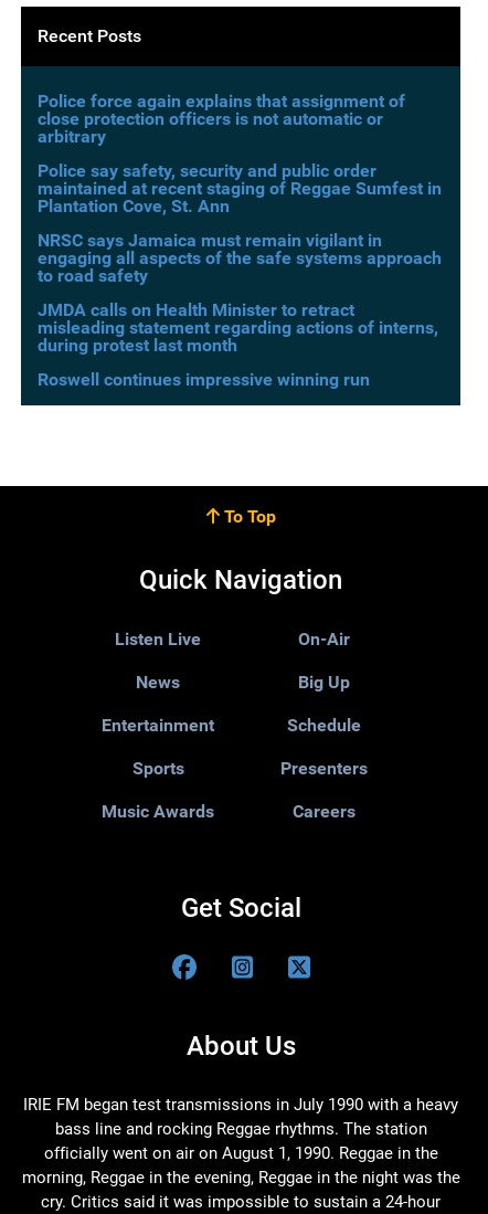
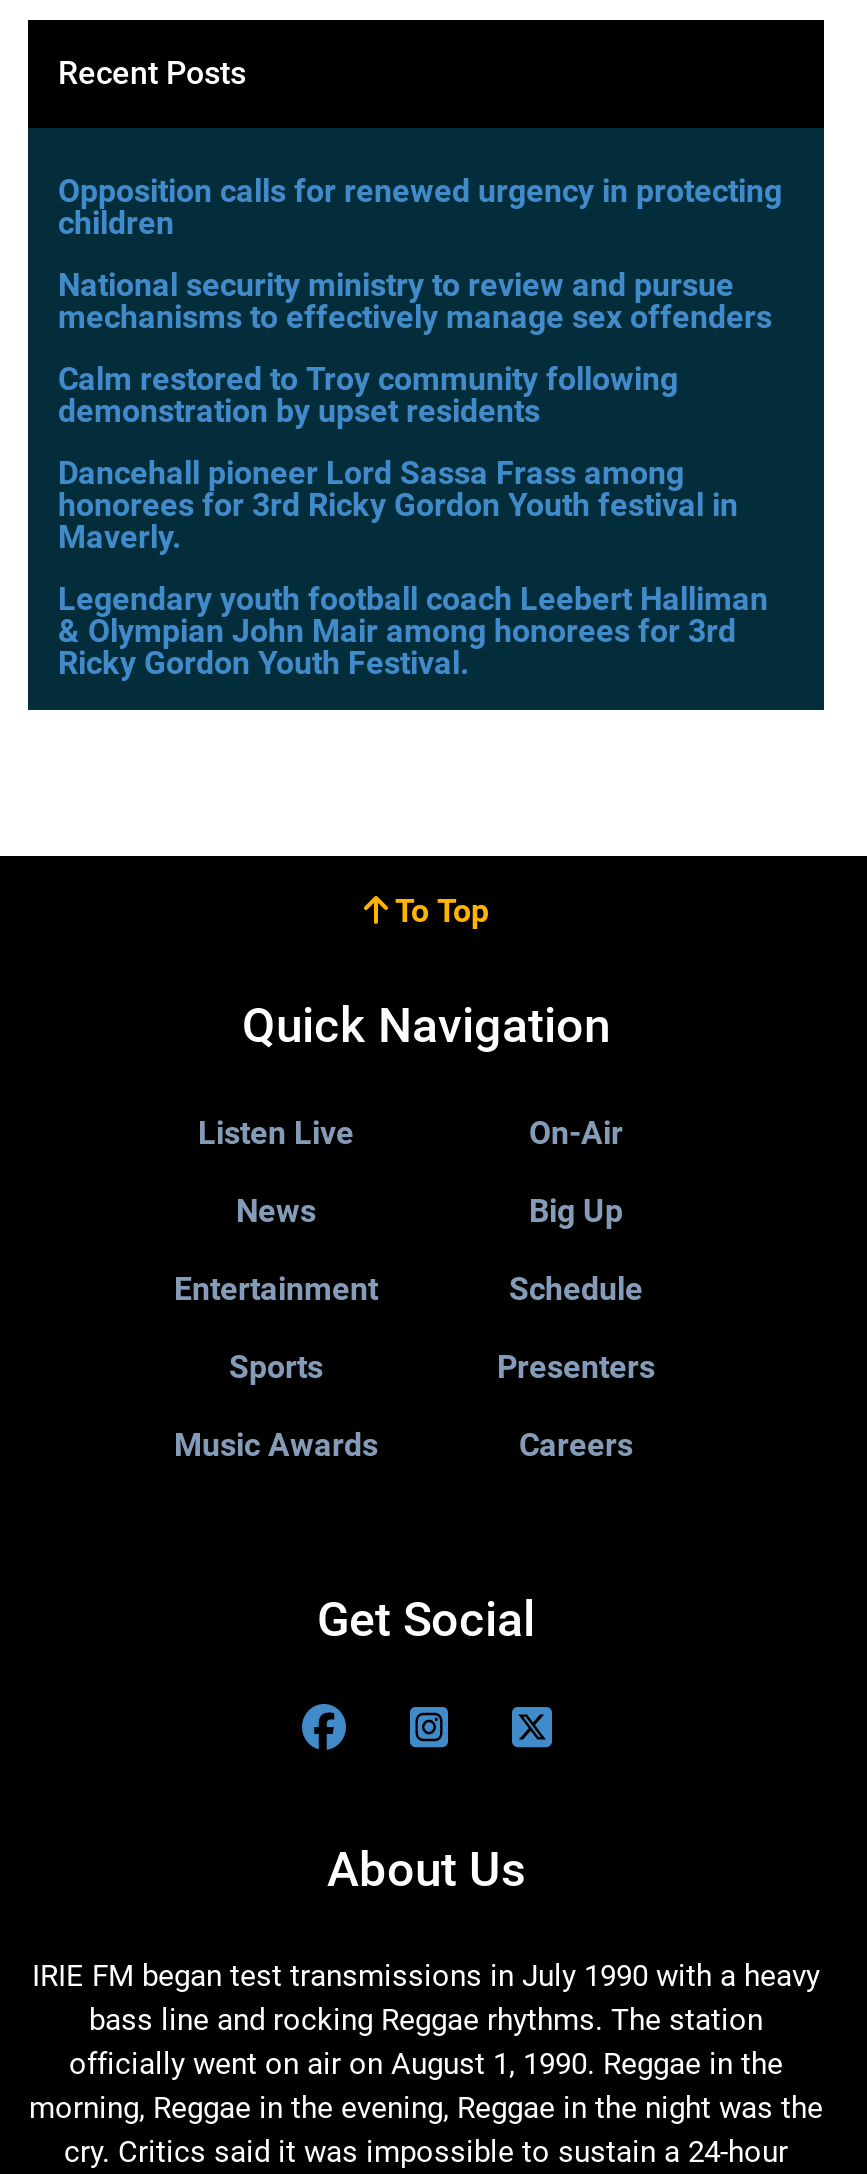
- Police force again explains that assignment of
- close protection officers is not automatic or
- arbitrary
+ Opposition calls for renewed urgency in protecting
+ children

- Police say safety, security and public order
- maintained at recent staging of Reggae Sumfest in
- Plantation Cove, St. Ann
+ National security ministry to review and pursue
+ mechanisms to effectively manage sex offenders

- NRSC says Jamaica must remain vigilant in
- engaging all aspects of the safe systems approach
- to road safety
+ Calm restored to Troy community following
+ demonstration by upset residents

- JMDA calls on Health Minister to retract
- misleading statement regarding actions of interns,
- during protest last month
+ Dancehall pioneer Lord Sassa Frass among
+ honorees for 3rd Ricky Gordon Youth festival in
+ Maverly.

- Roswell continues impressive winning run
+ Legendary youth football coach Leebert Halliman
+ & Olympian John Mair among honorees for 3rd
+ Ricky Gordon Youth Festival.
